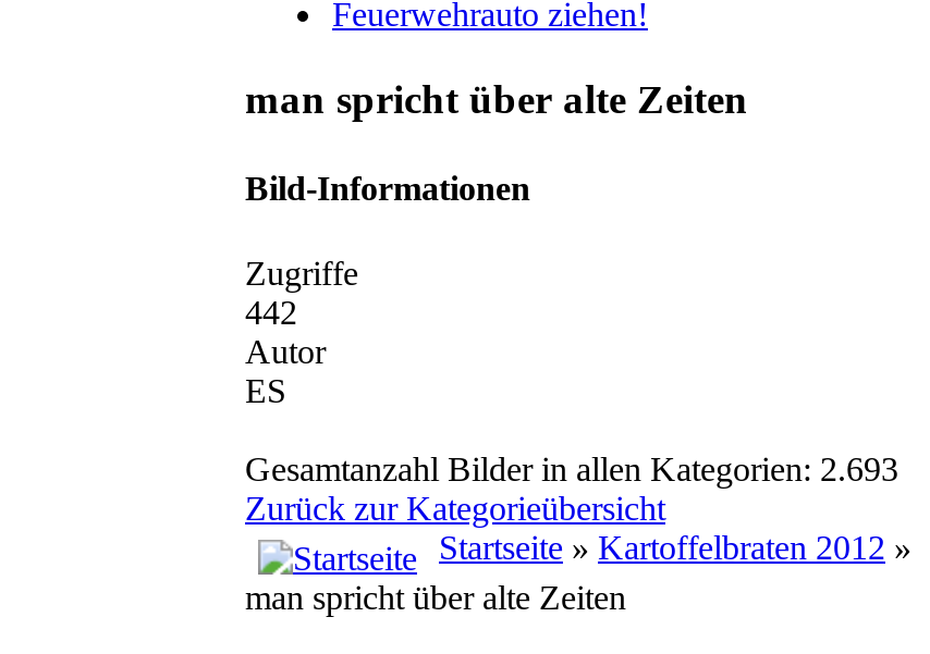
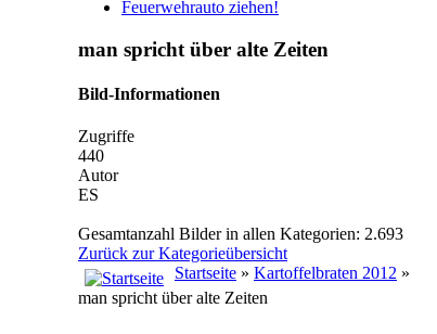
- 442
+ 440
